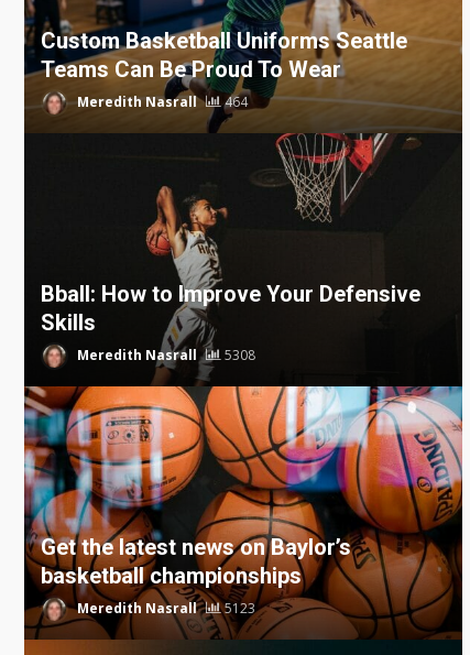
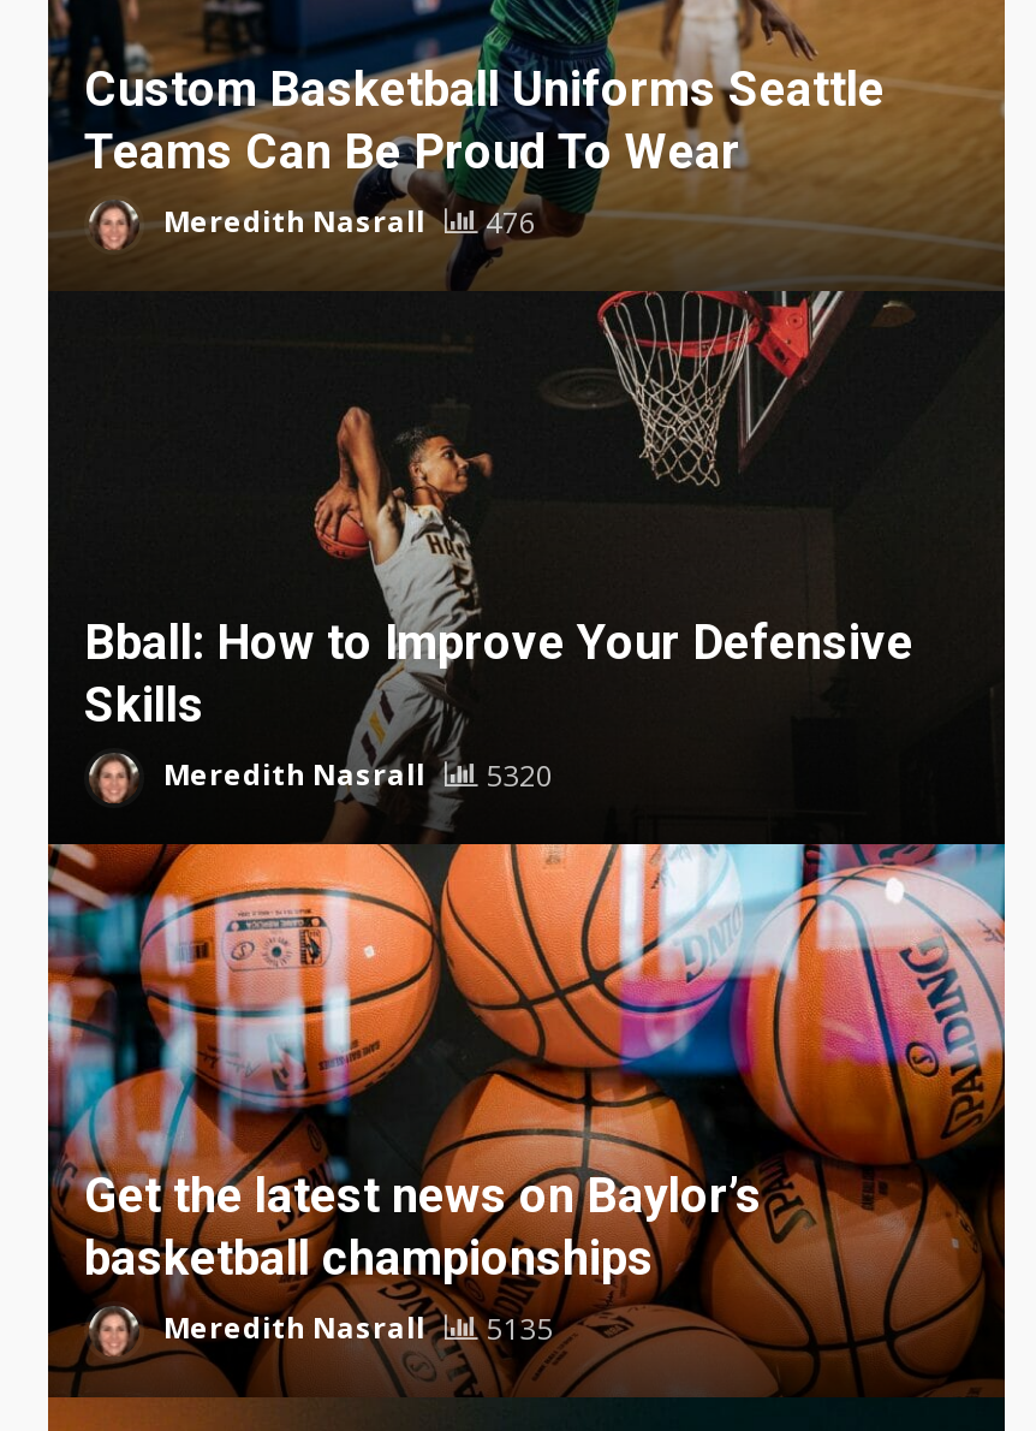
- Meredith Nasrall 464
+ Meredith Nasrall 476

- Meredith Nasrall 5308
+ Meredith Nasrall 5320

- Meredith Nasrall 5123
+ Meredith Nasrall 5135
